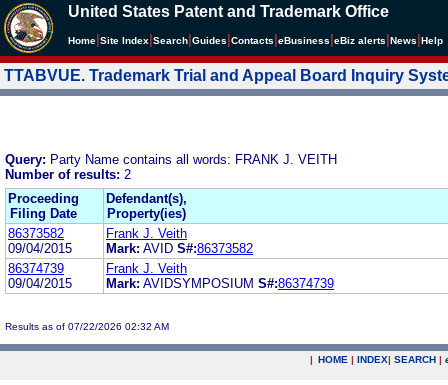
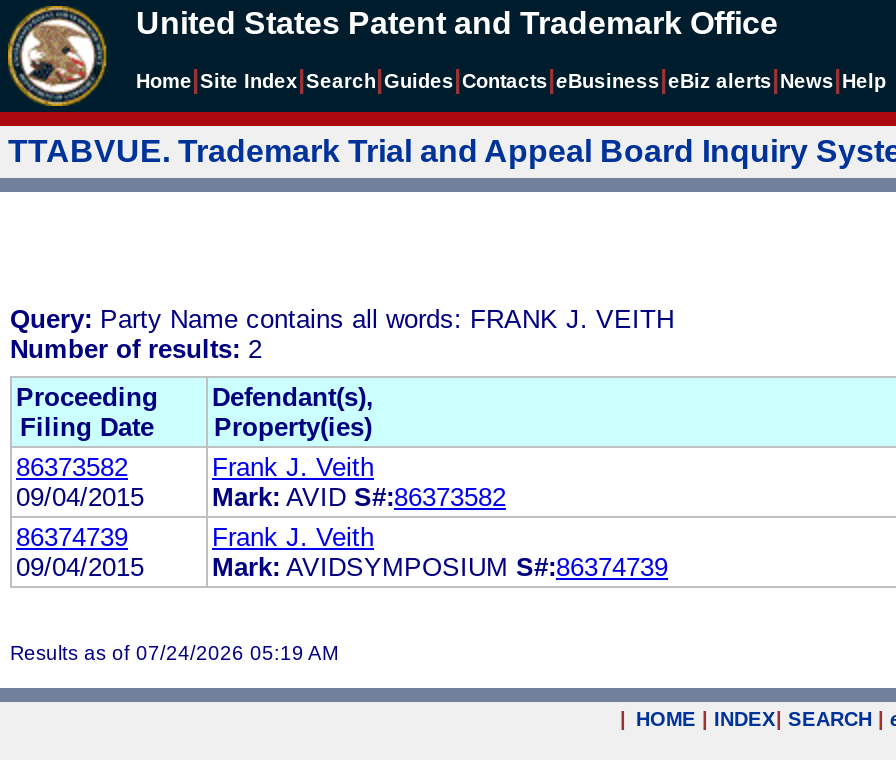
- Results as of 07/22/2026 02:32 AM
+ Results as of 07/24/2026 05:19 AM
